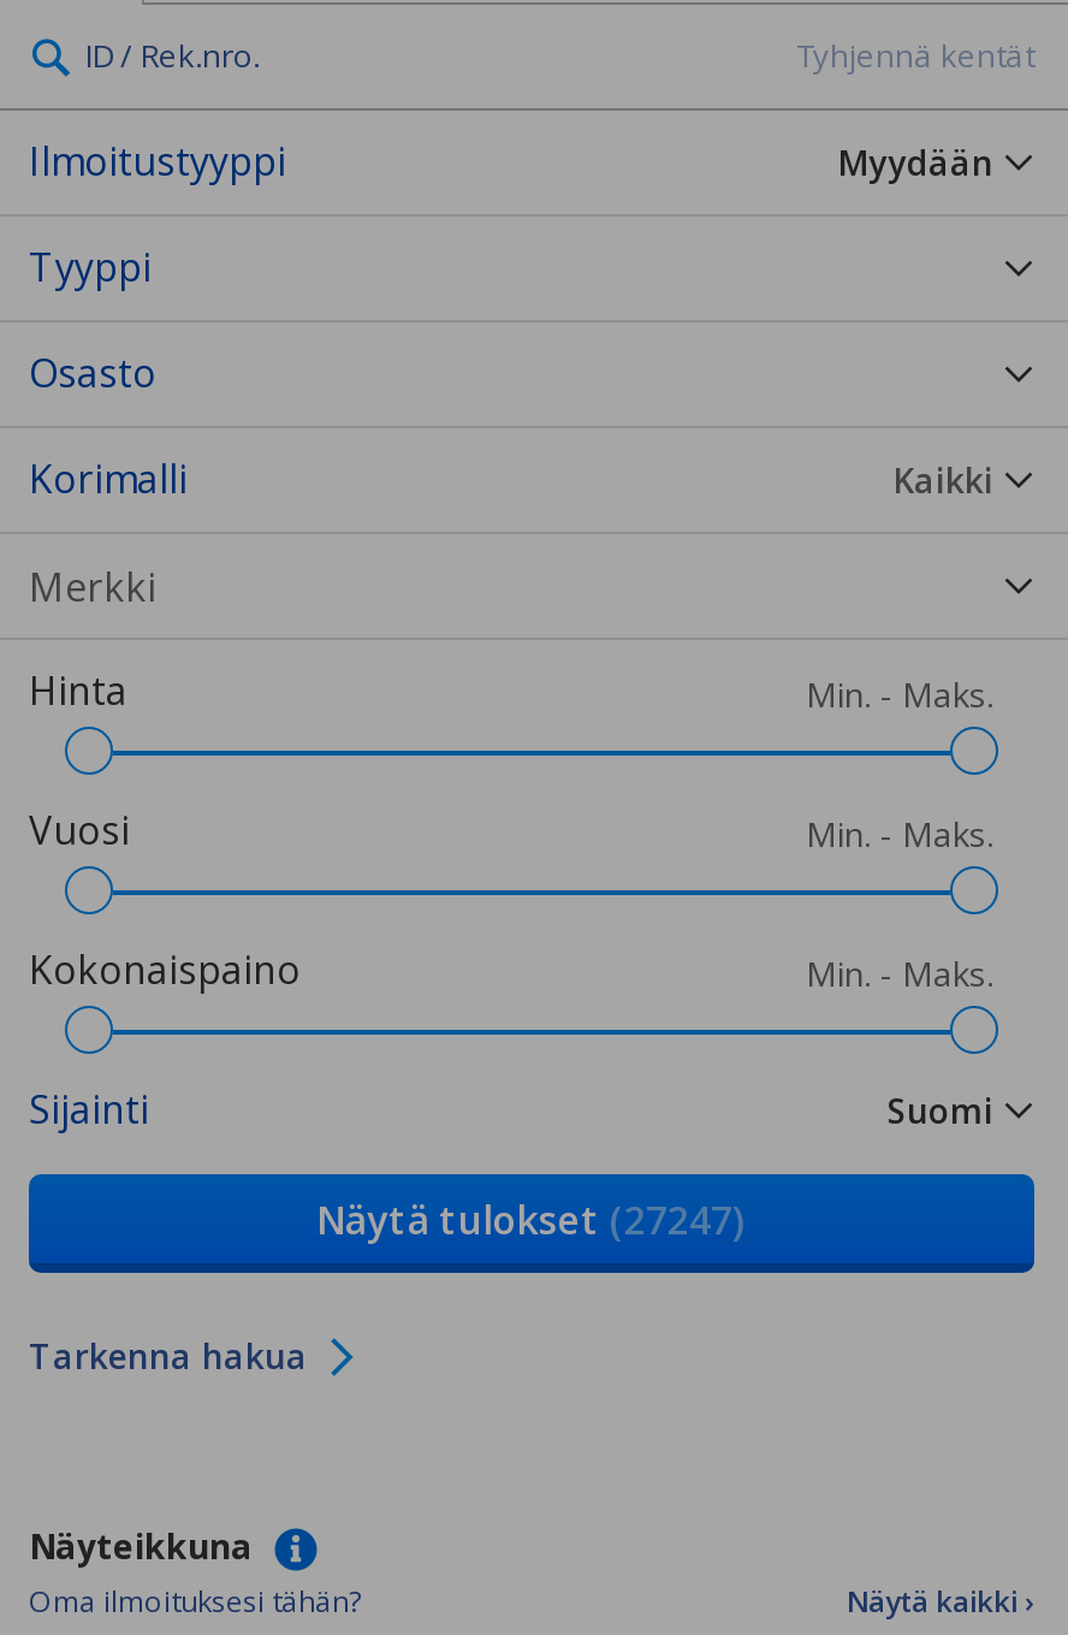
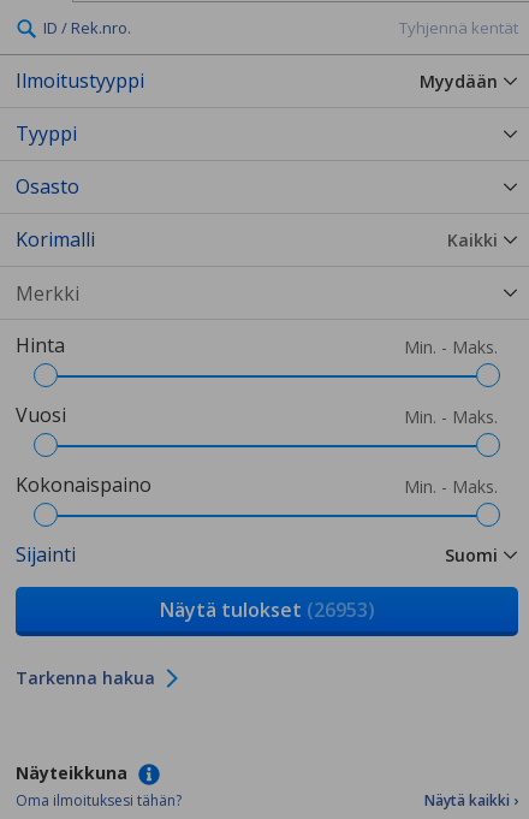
- Näytä tulokset (27247)
+ Näytä tulokset (26953)
